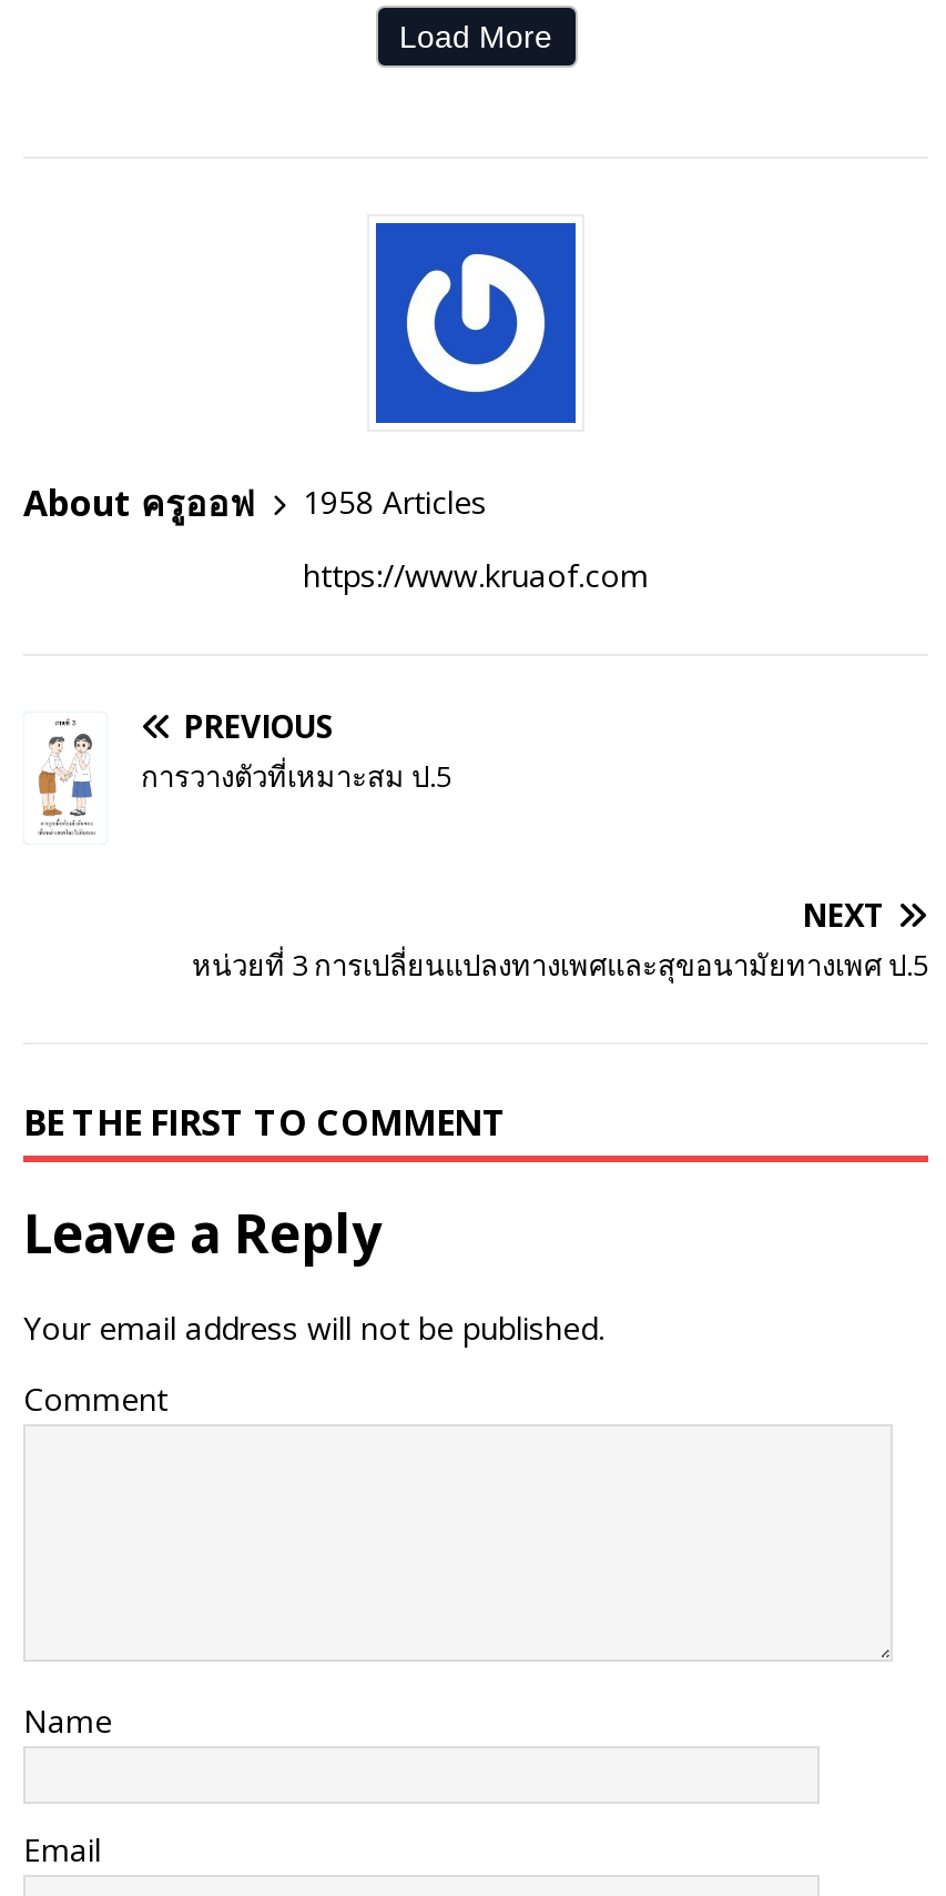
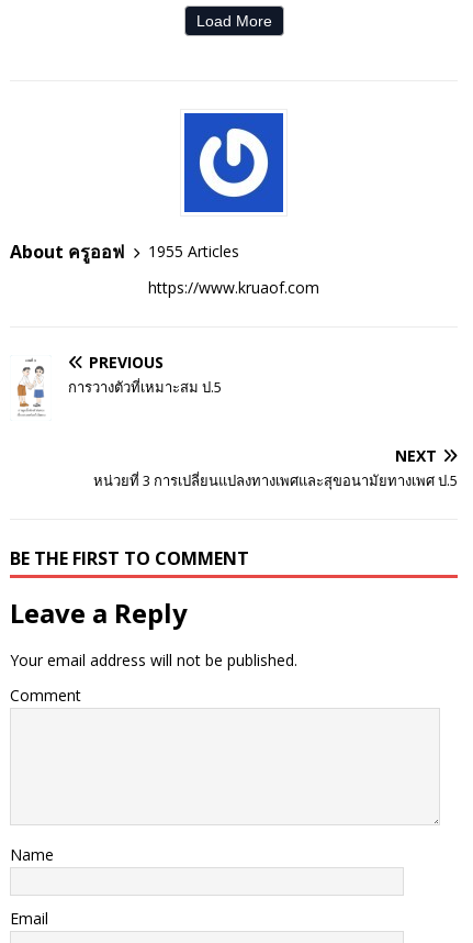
- About ครูออฟ 1958 Articles
+ About ครูออฟ 1955 Articles
